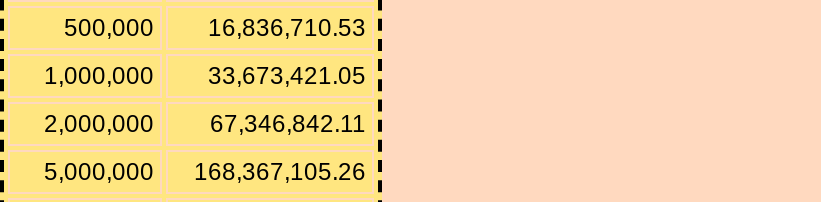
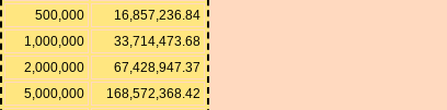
- 500,000 16,836,710.53
+ 500,000 16,857,236.84

- 1,000,000 33,673,421.05
+ 1,000,000 33,714,473.68

- 2,000,000 67,346,842.11
+ 2,000,000 67,428,947.37

- 5,000,000 168,367,105.26
+ 5,000,000 168,572,368.42
